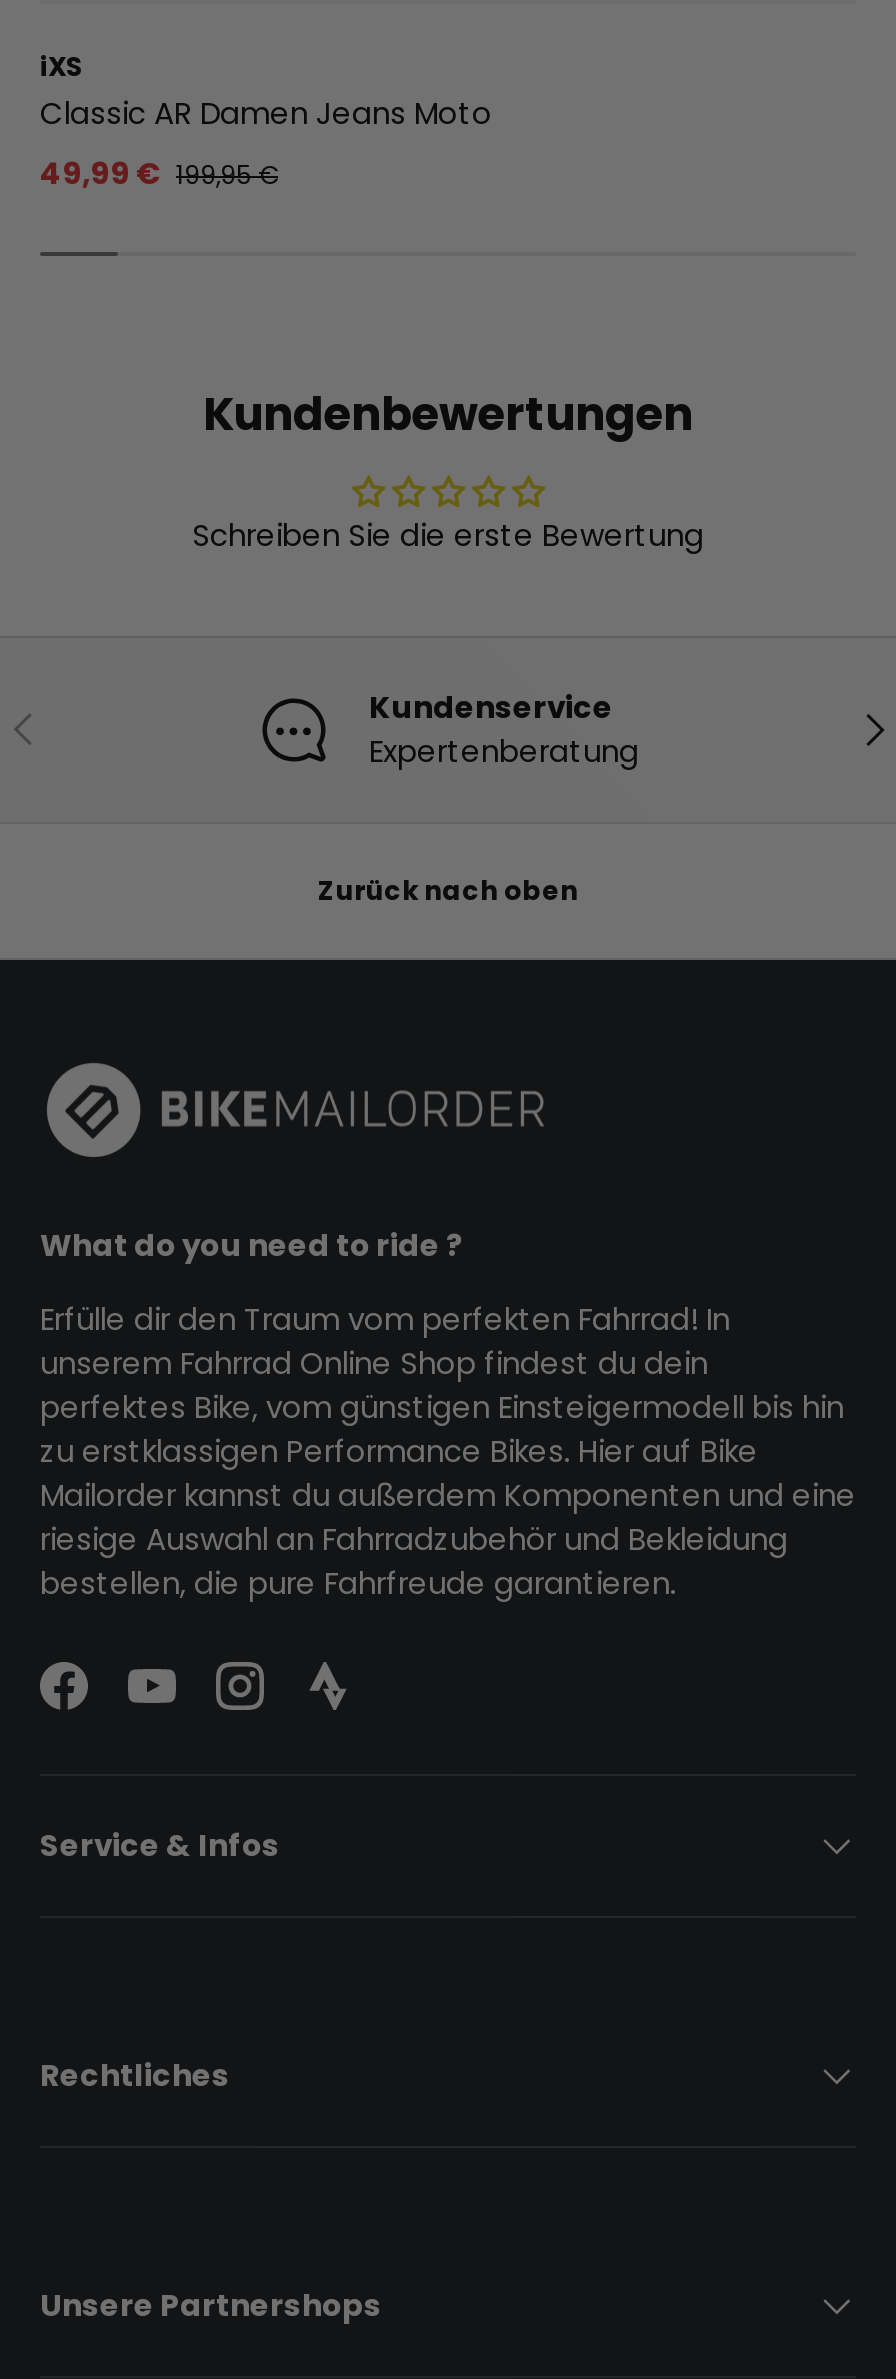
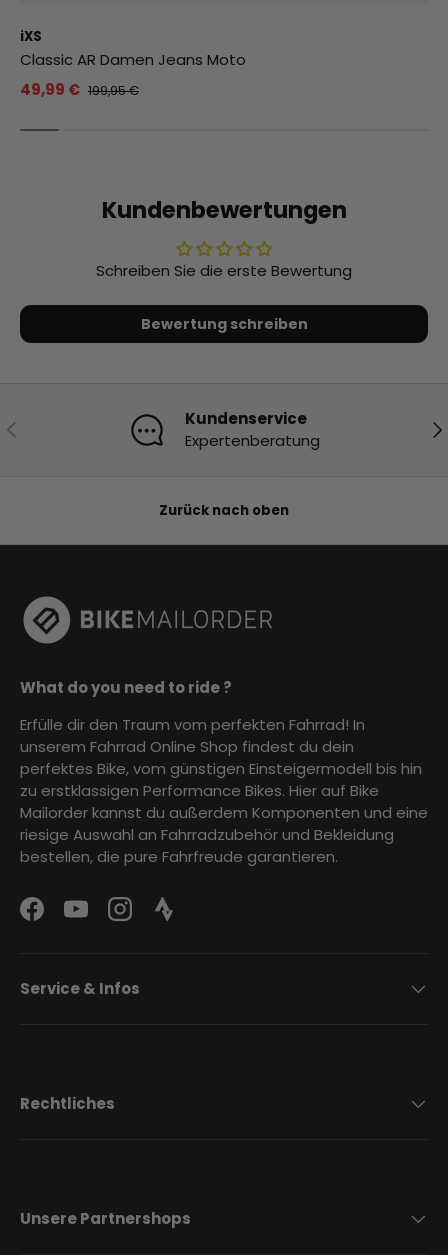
+ Bewertung schreiben
